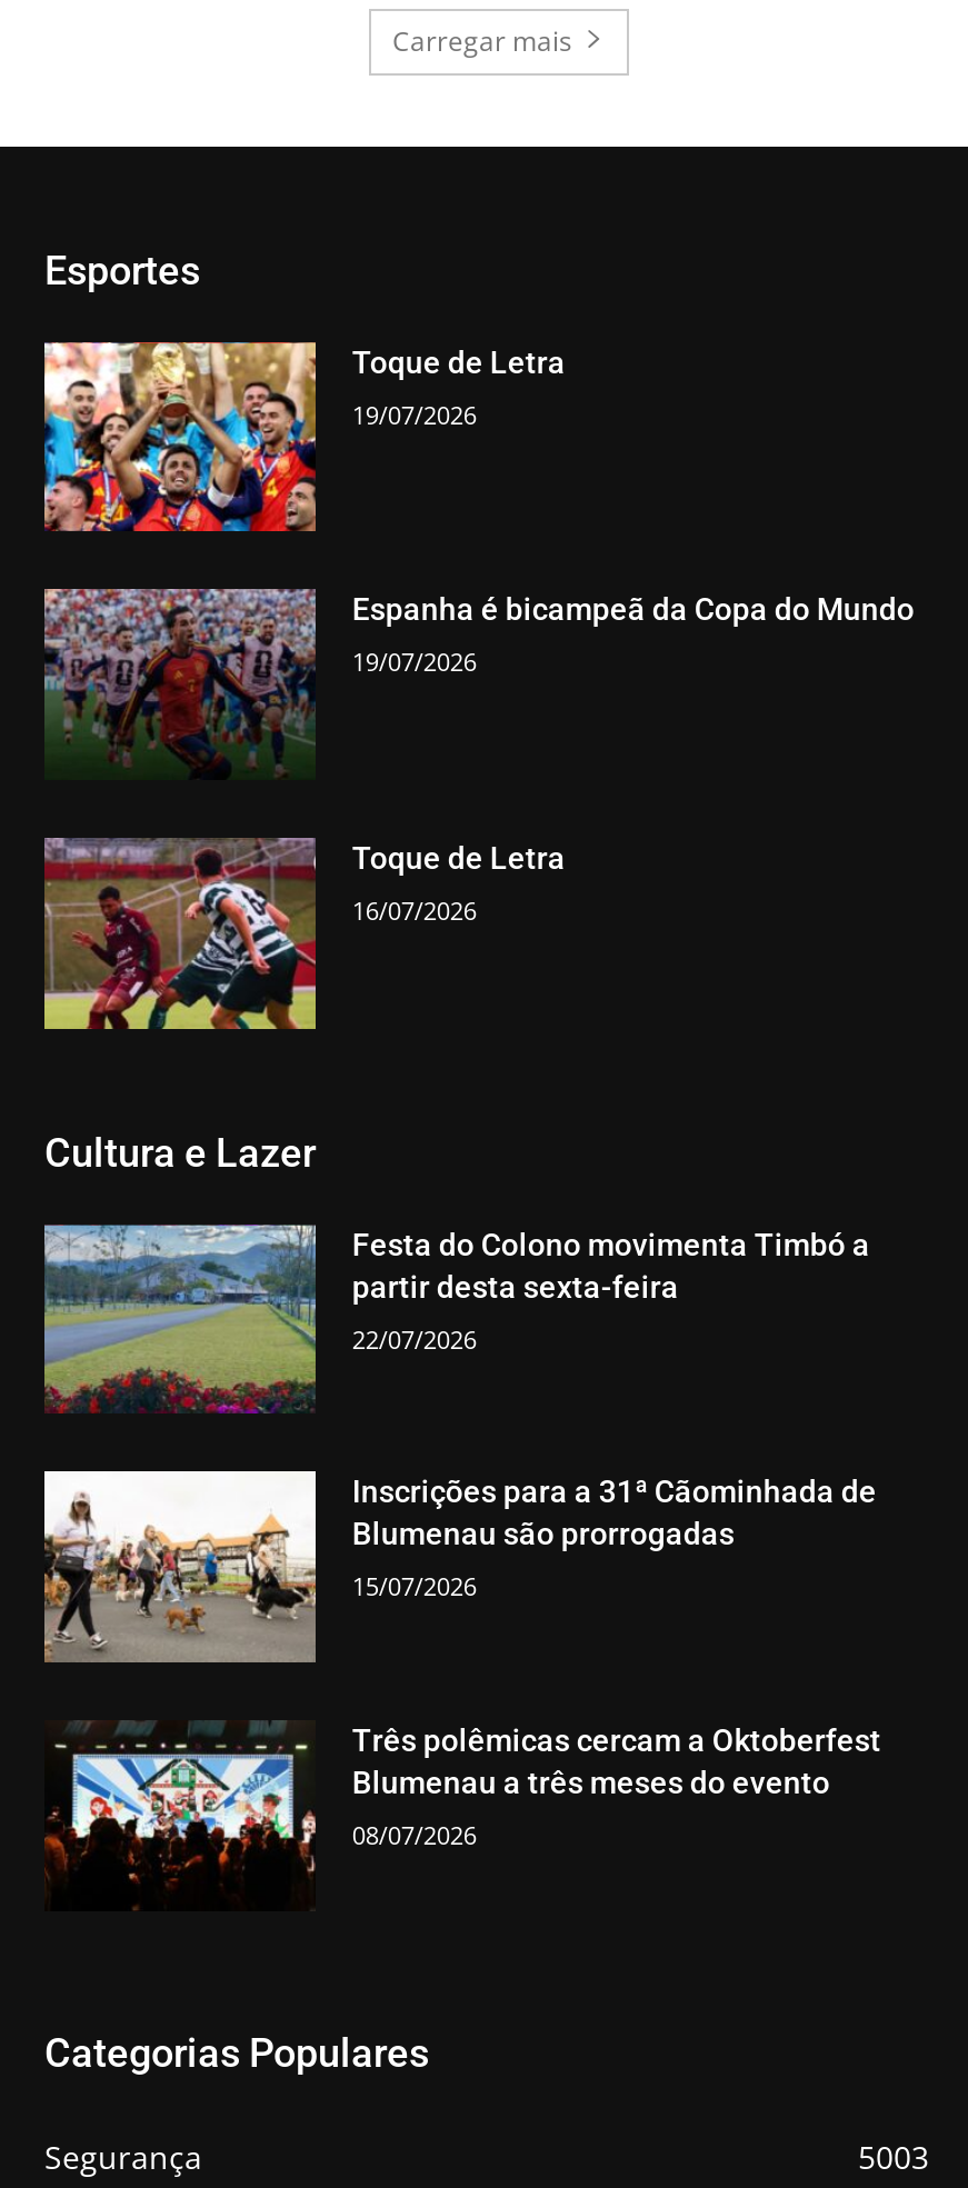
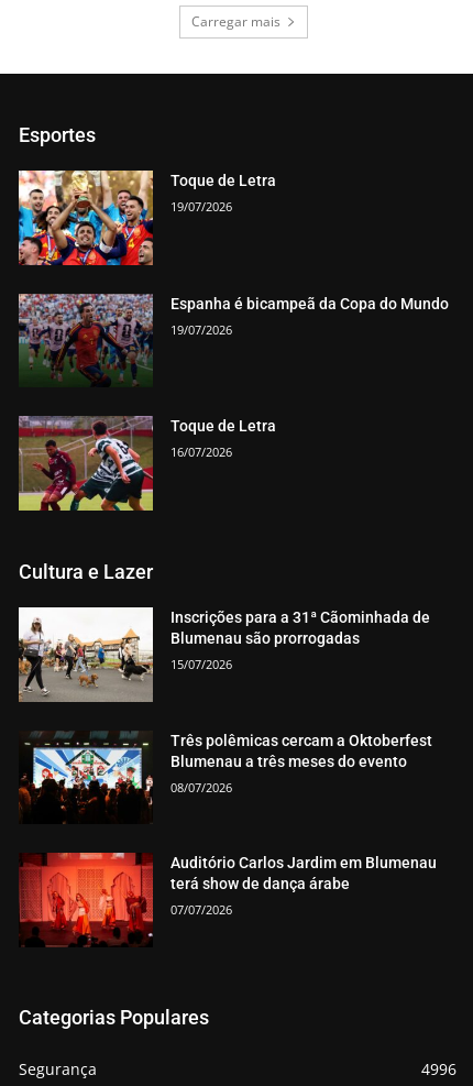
- [image]
- Festa do Colono movimenta Timbó a
- partir desta sexta-feira
- 22/07/2026

moved up: [image] | Inscrições para a 31ª Cãominhada de | Blumenau são prorrogadas | 15/07/2026 | Três polêmicas cercam a Oktoberfest | Blumenau a três meses do evento | 08/07/2026

+ [image]
+ Auditório Carlos Jardim em Blumenau
+ terá show de dança árabe
+ 07/07/2026

- 5003
+ 4996
